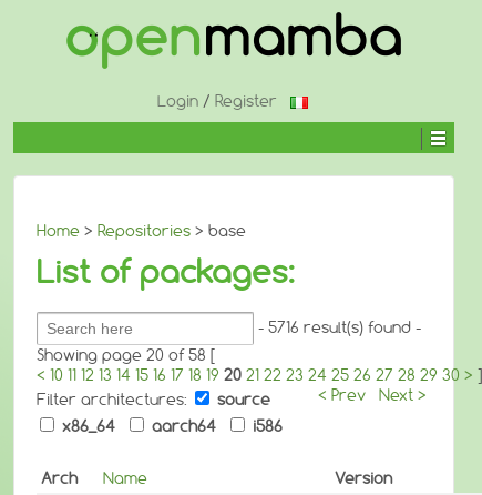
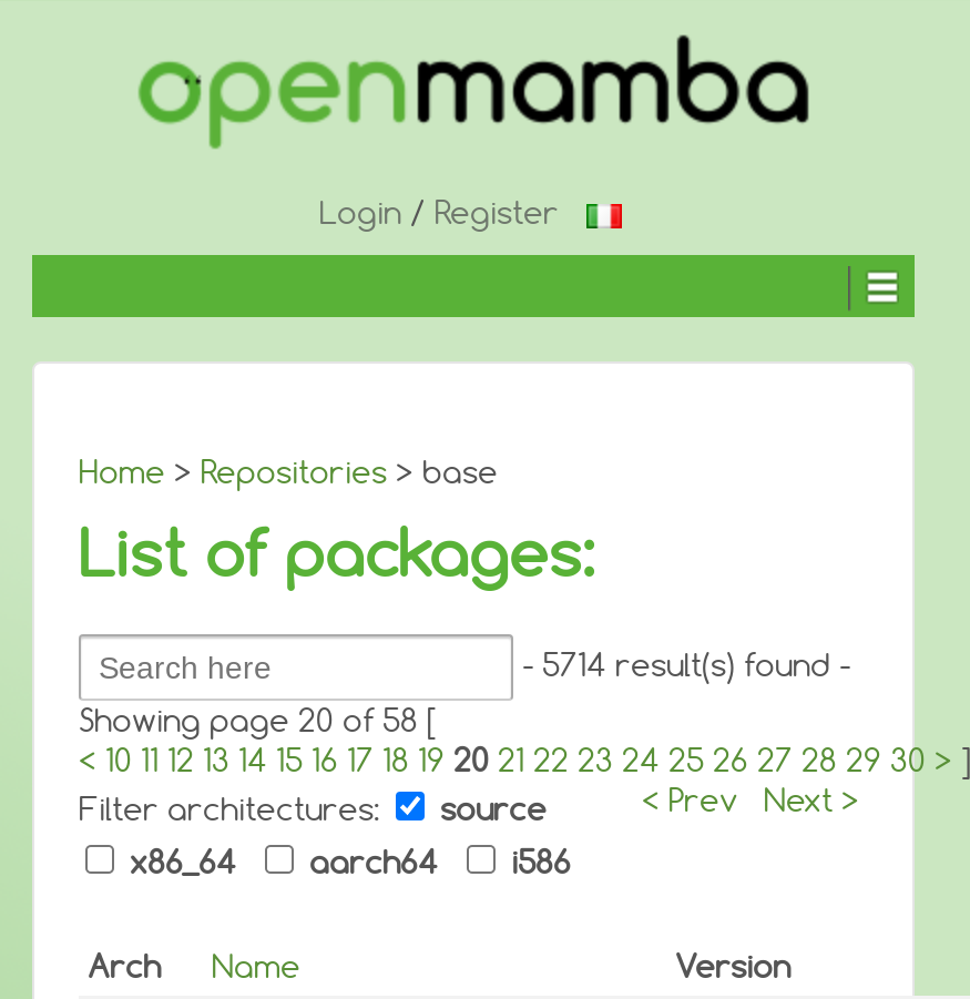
- - 5716 result(s) found -
+ - 5714 result(s) found -
